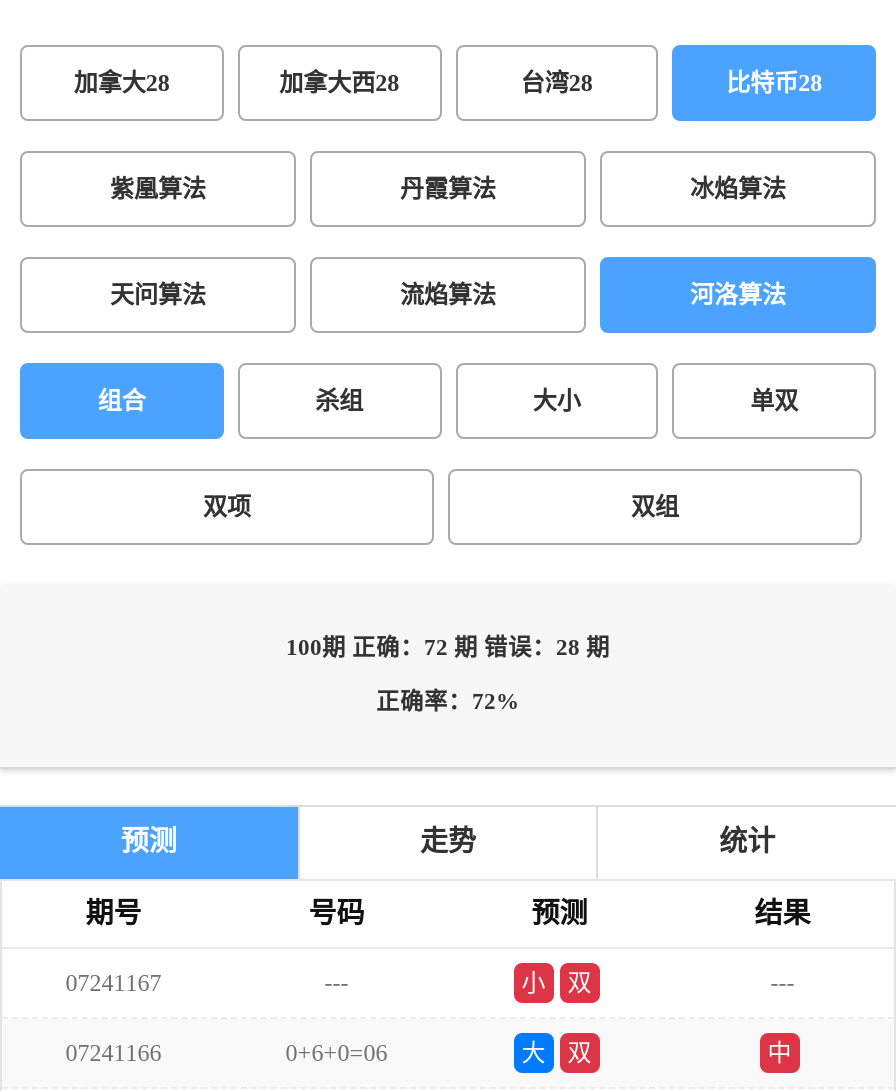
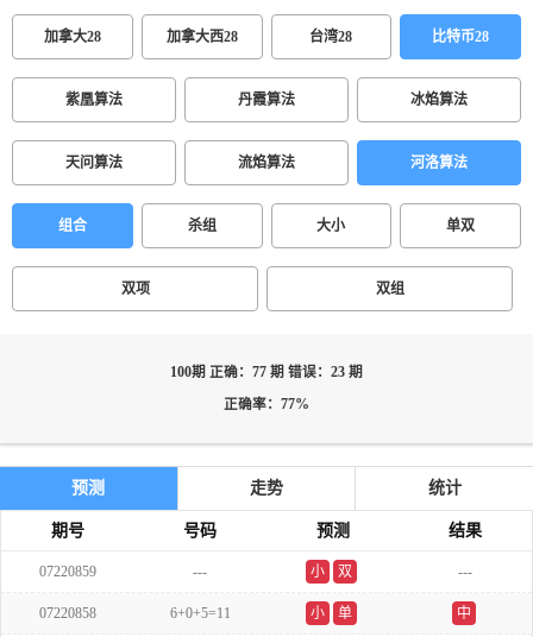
- 100期 正确：72 期 错误：28 期
+ 100期 正确：77 期 错误：23 期

- 正确率：72%
+ 正确率：77%

- 07241167
+ 07220859

- 07241166
- 0+6+0=06
- 大
- 双
+ 07220858
+ 6+0+5=11
+ 小
+ 单
